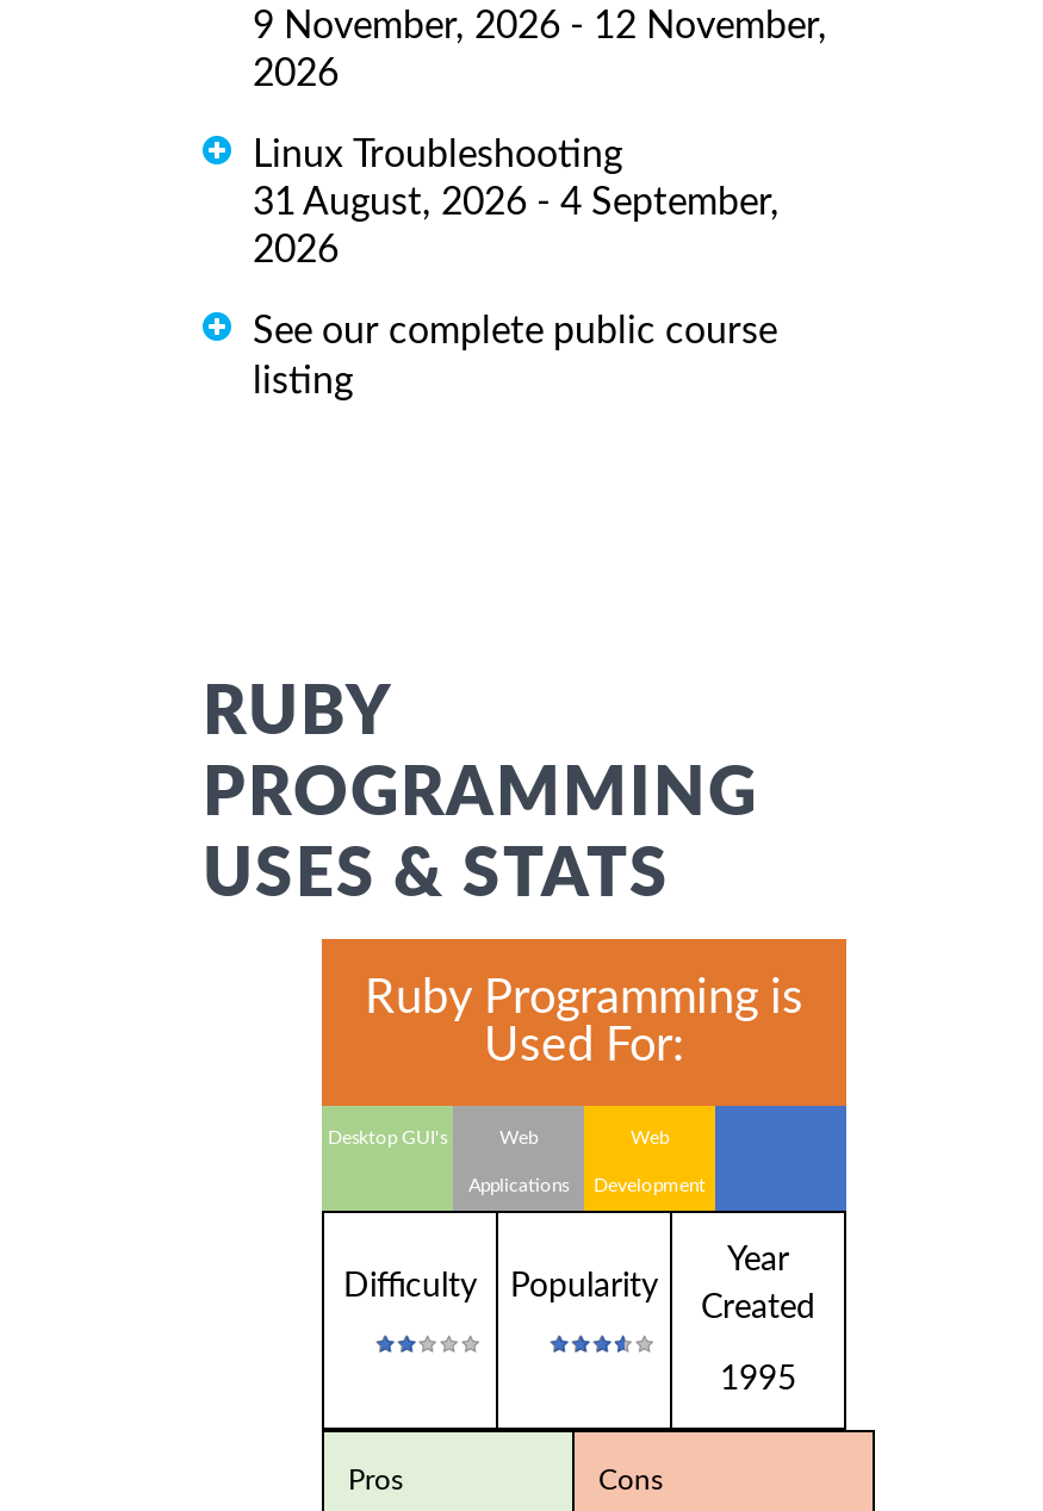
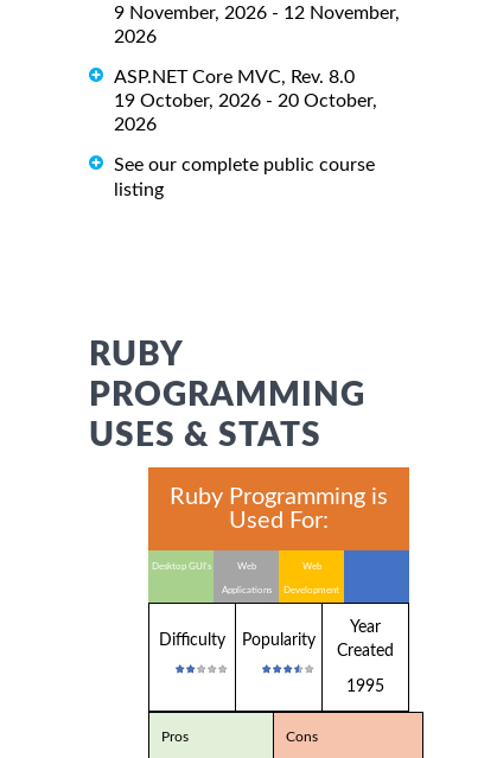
- Linux Troubleshooting
- 31 August, 2026 - 4 September,
+ ASP.NET Core MVC, Rev. 8.0
+ 19 October, 2026 - 20 October,
